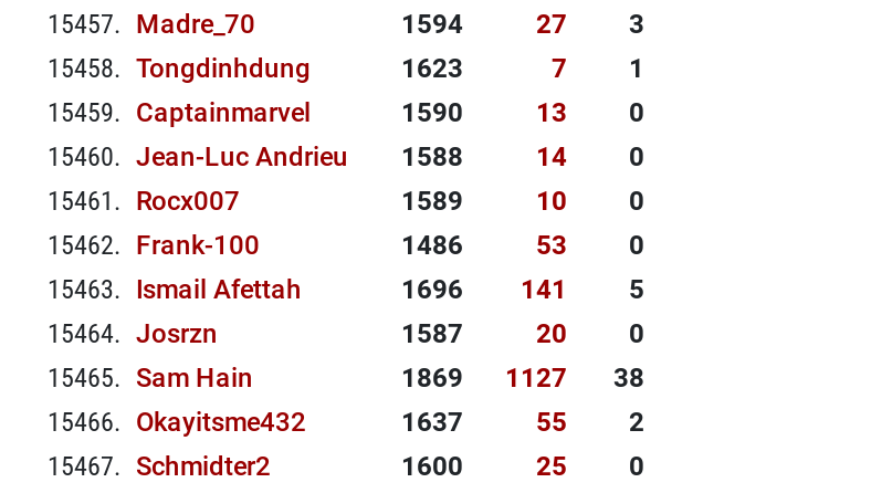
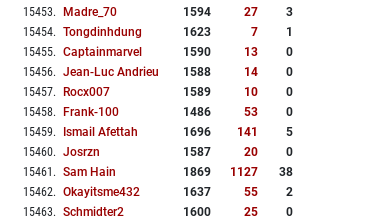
- 15457. Madre_70
+ 15453. Madre_70

- 15458. Tongdinhdung
+ 15454. Tongdinhdung

- 15459. Captainmarvel
+ 15455. Captainmarvel

- 15460. Jean-Luc Andrieu
+ 15456. Jean-Luc Andrieu

- 15461. Rocx007
+ 15457. Rocx007

- 15462. Frank-100
+ 15458. Frank-100

- 15463. Ismail Afettah
+ 15459. Ismail Afettah

- 15464. Josrzn
+ 15460. Josrzn

- 15465. Sam Hain
+ 15461. Sam Hain

- 15466. Okayitsme432
+ 15462. Okayitsme432

- 15467. Schmidter2
+ 15463. Schmidter2
